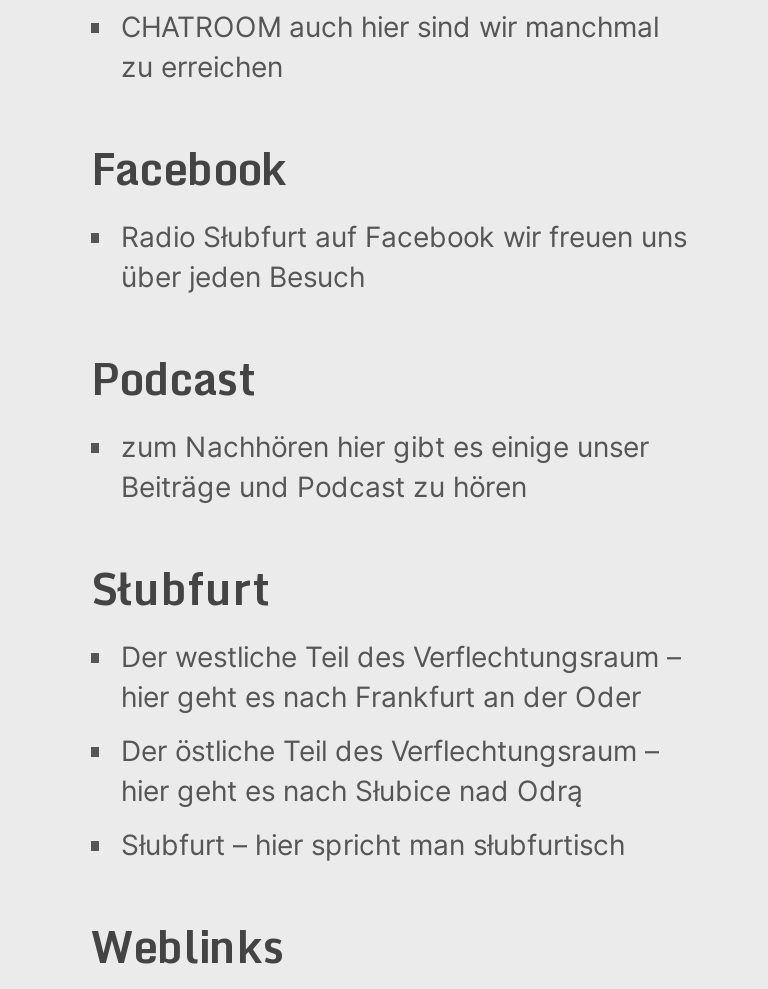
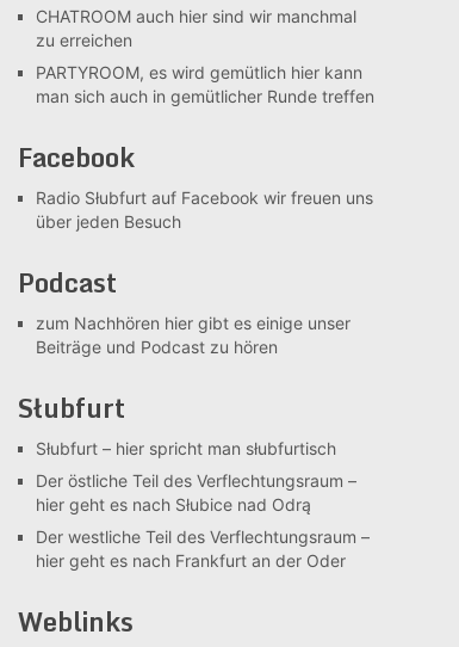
+ PARTYROOM, es wird gemütlich hier kann
+ man sich auch in gemütlicher Runde treffen

moved down: Der westliche Teil des Verflechtungsraum – | hier geht es nach Frankfurt an der Oder

moved up: Słubfurt – hier spricht man słubfurtisch
